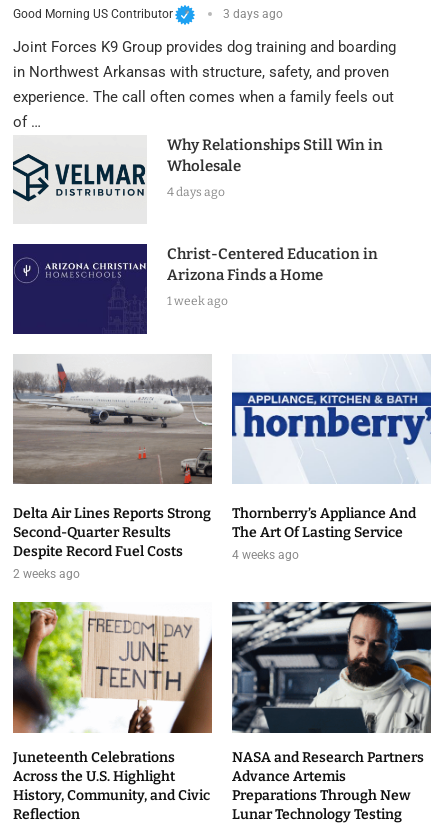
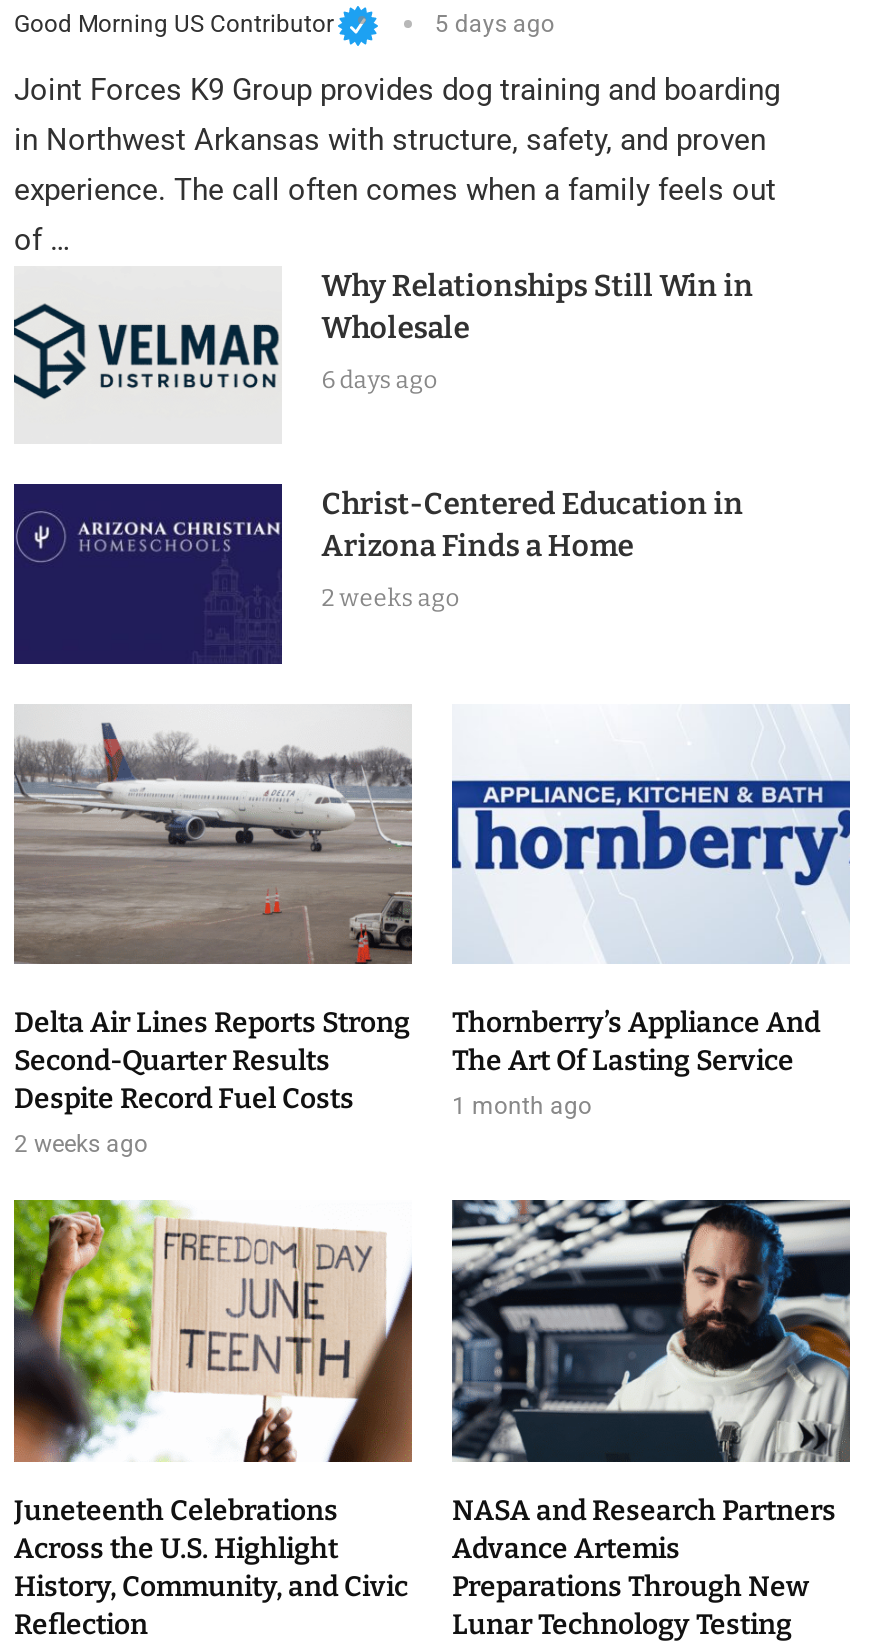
- 3 days ago
+ 5 days ago

- 4 days ago
+ 6 days ago

- 1 week ago
+ 2 weeks ago

- 4 weeks ago
+ 1 month ago
